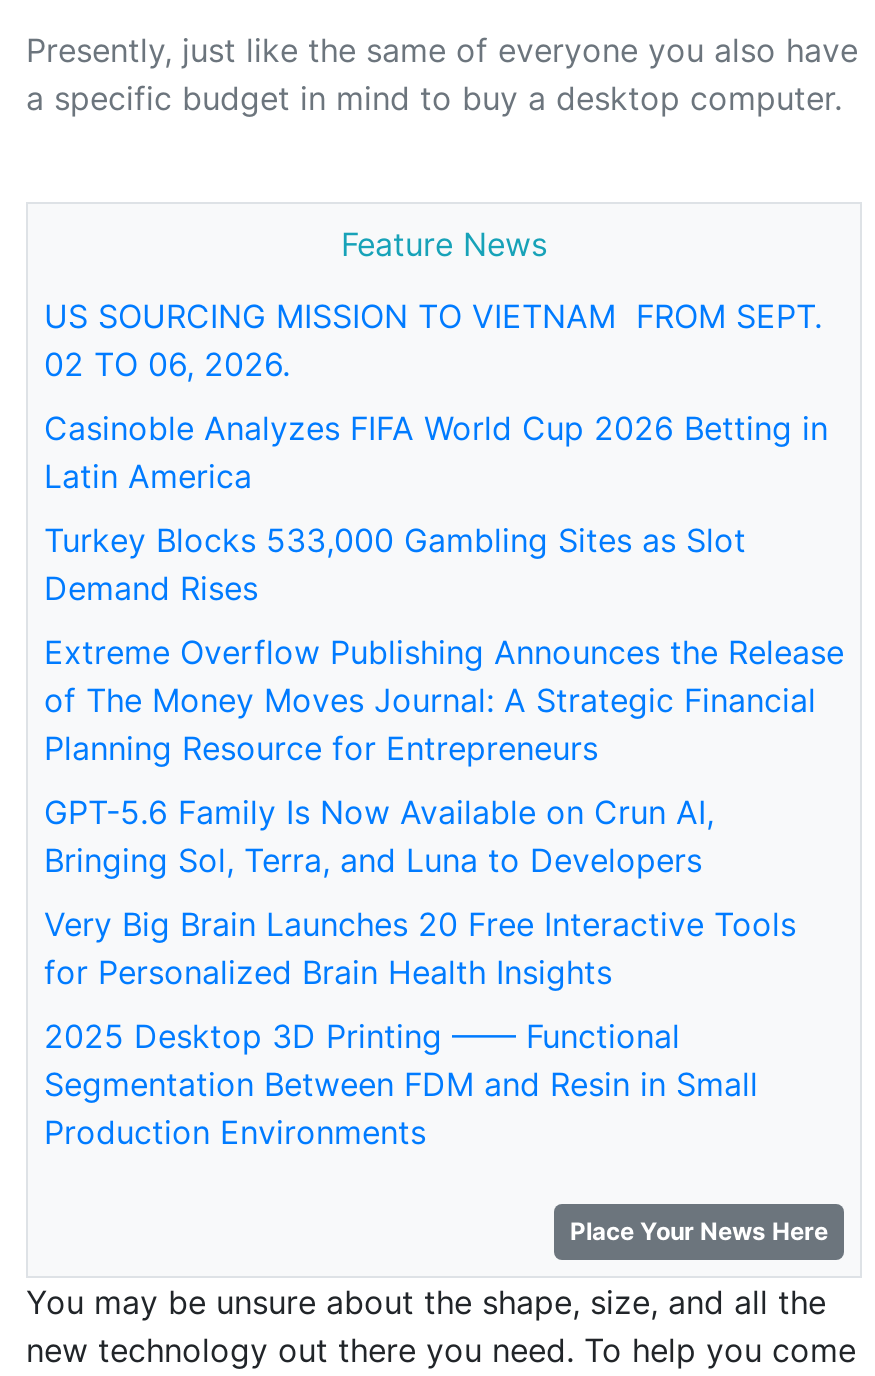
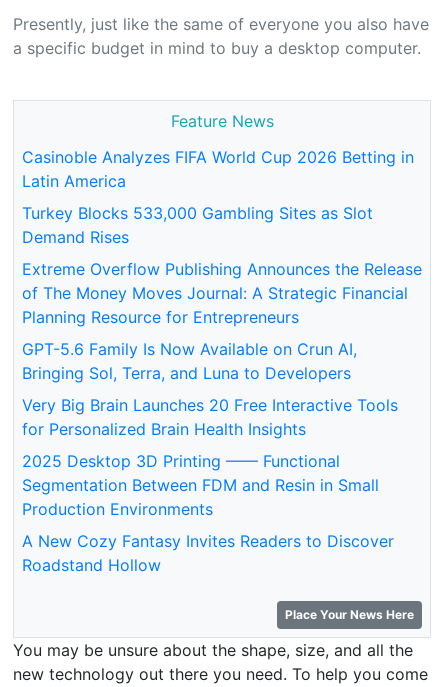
- US SOURCING MISSION TO VIETNAM FROM SEPT.
- 02 TO 06, 2026.

moved up: Casinoble Analyzes FIFA World Cup 2026 Betting in | Latin America | Turkey Blocks 533,000 Gambling Sites as Slot | ... | Segmentation Between FDM and Resin in Small | Production Environments

+ A New Cozy Fantasy Invites Readers to Discover
+ Roadstand Hollow
